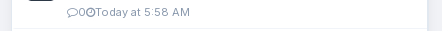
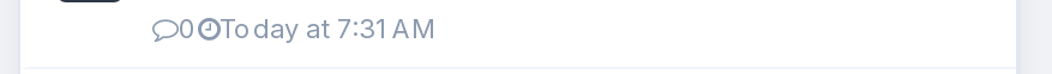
- 0 Today at 5:58 AM
+ 0 Today at 7:31 AM
